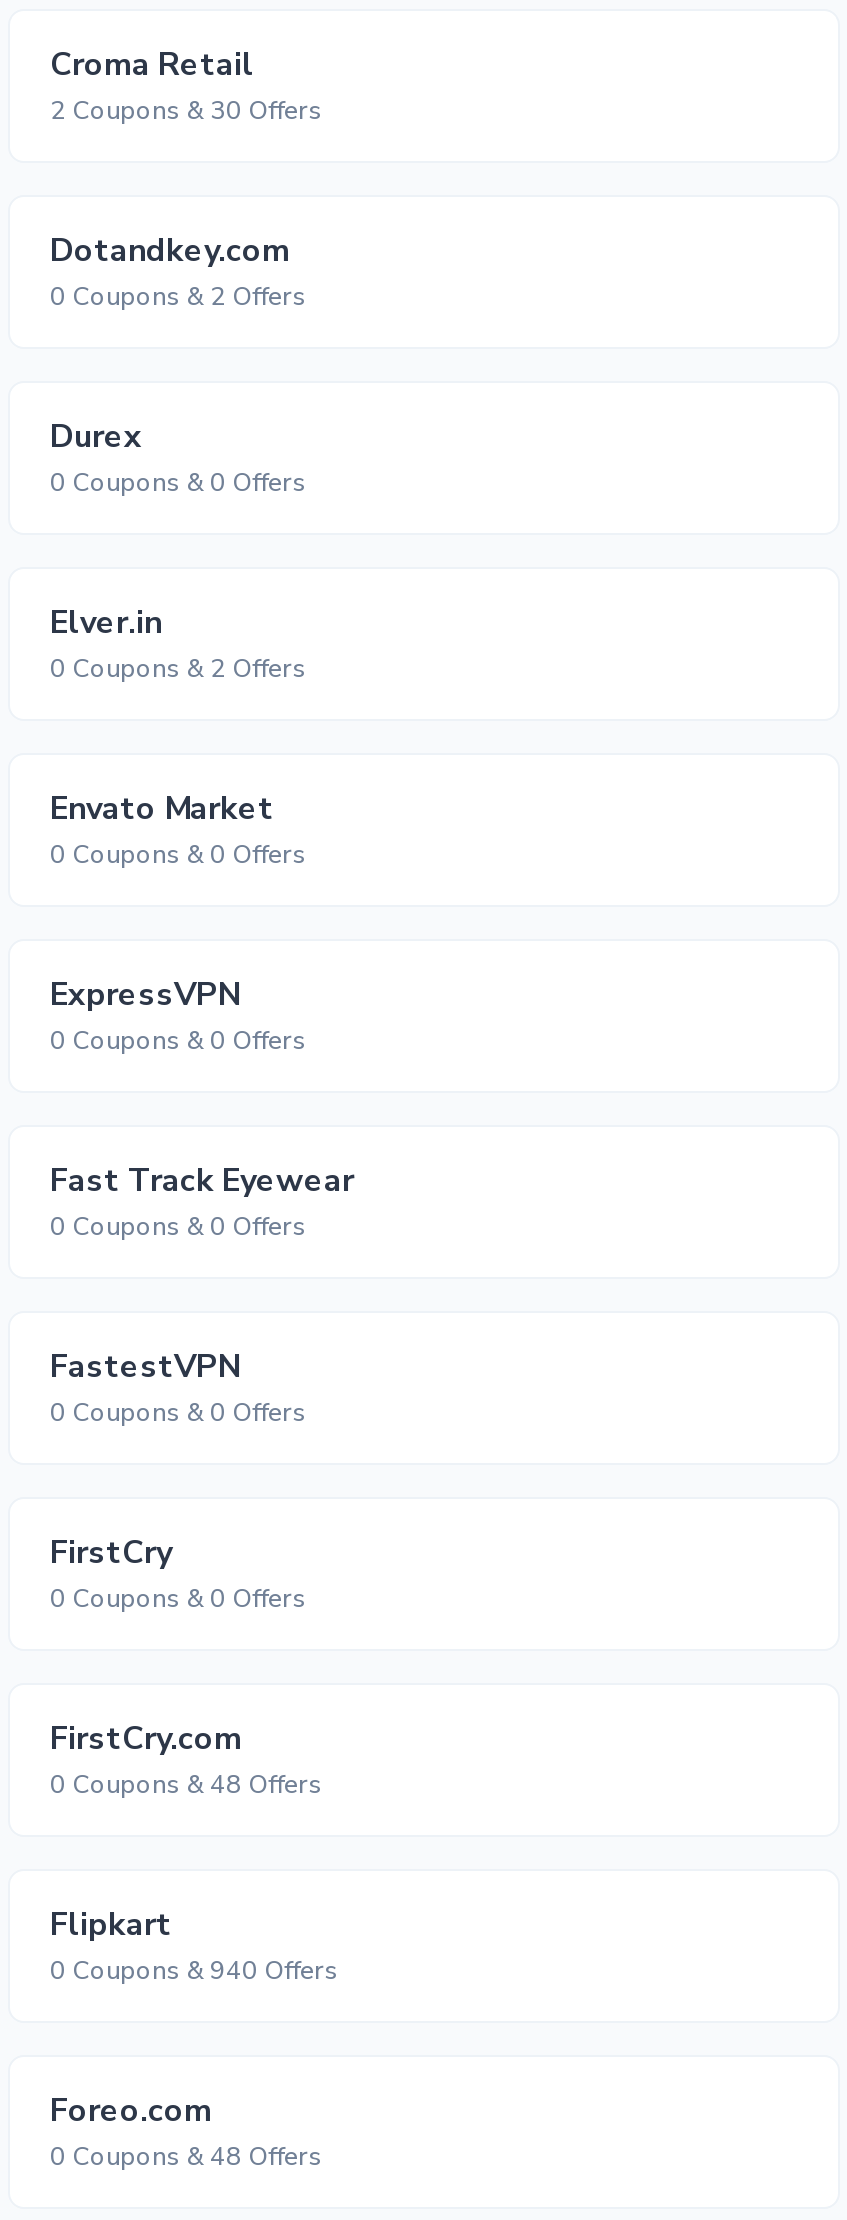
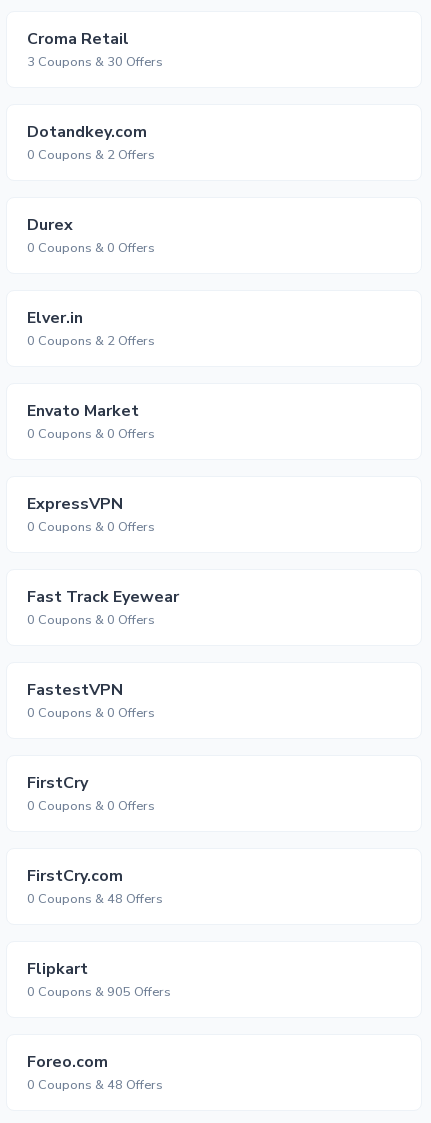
- 2 Coupons & 30 Offers
+ 3 Coupons & 30 Offers

- 0 Coupons & 940 Offers
+ 0 Coupons & 905 Offers
